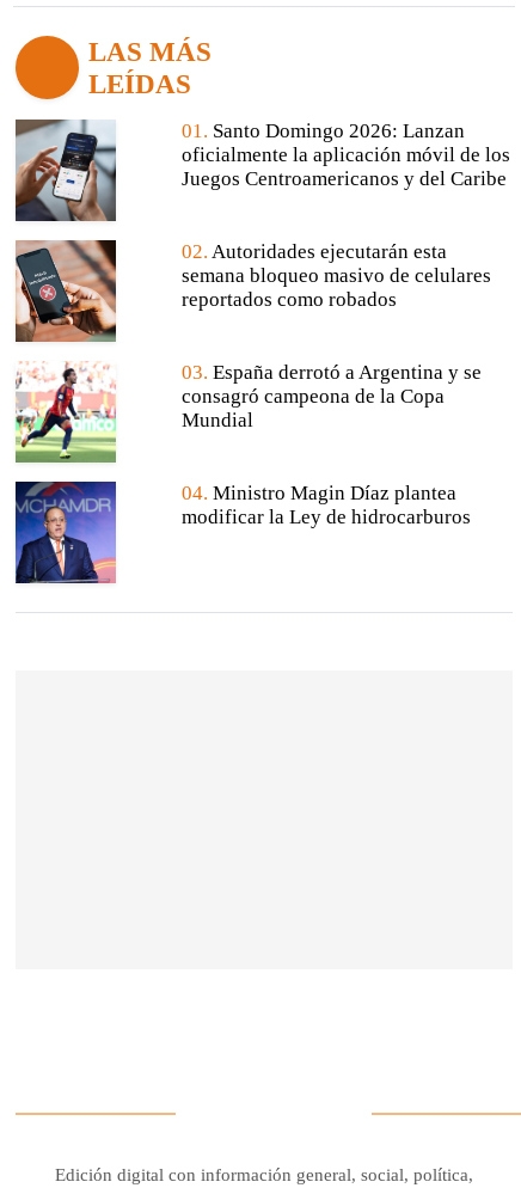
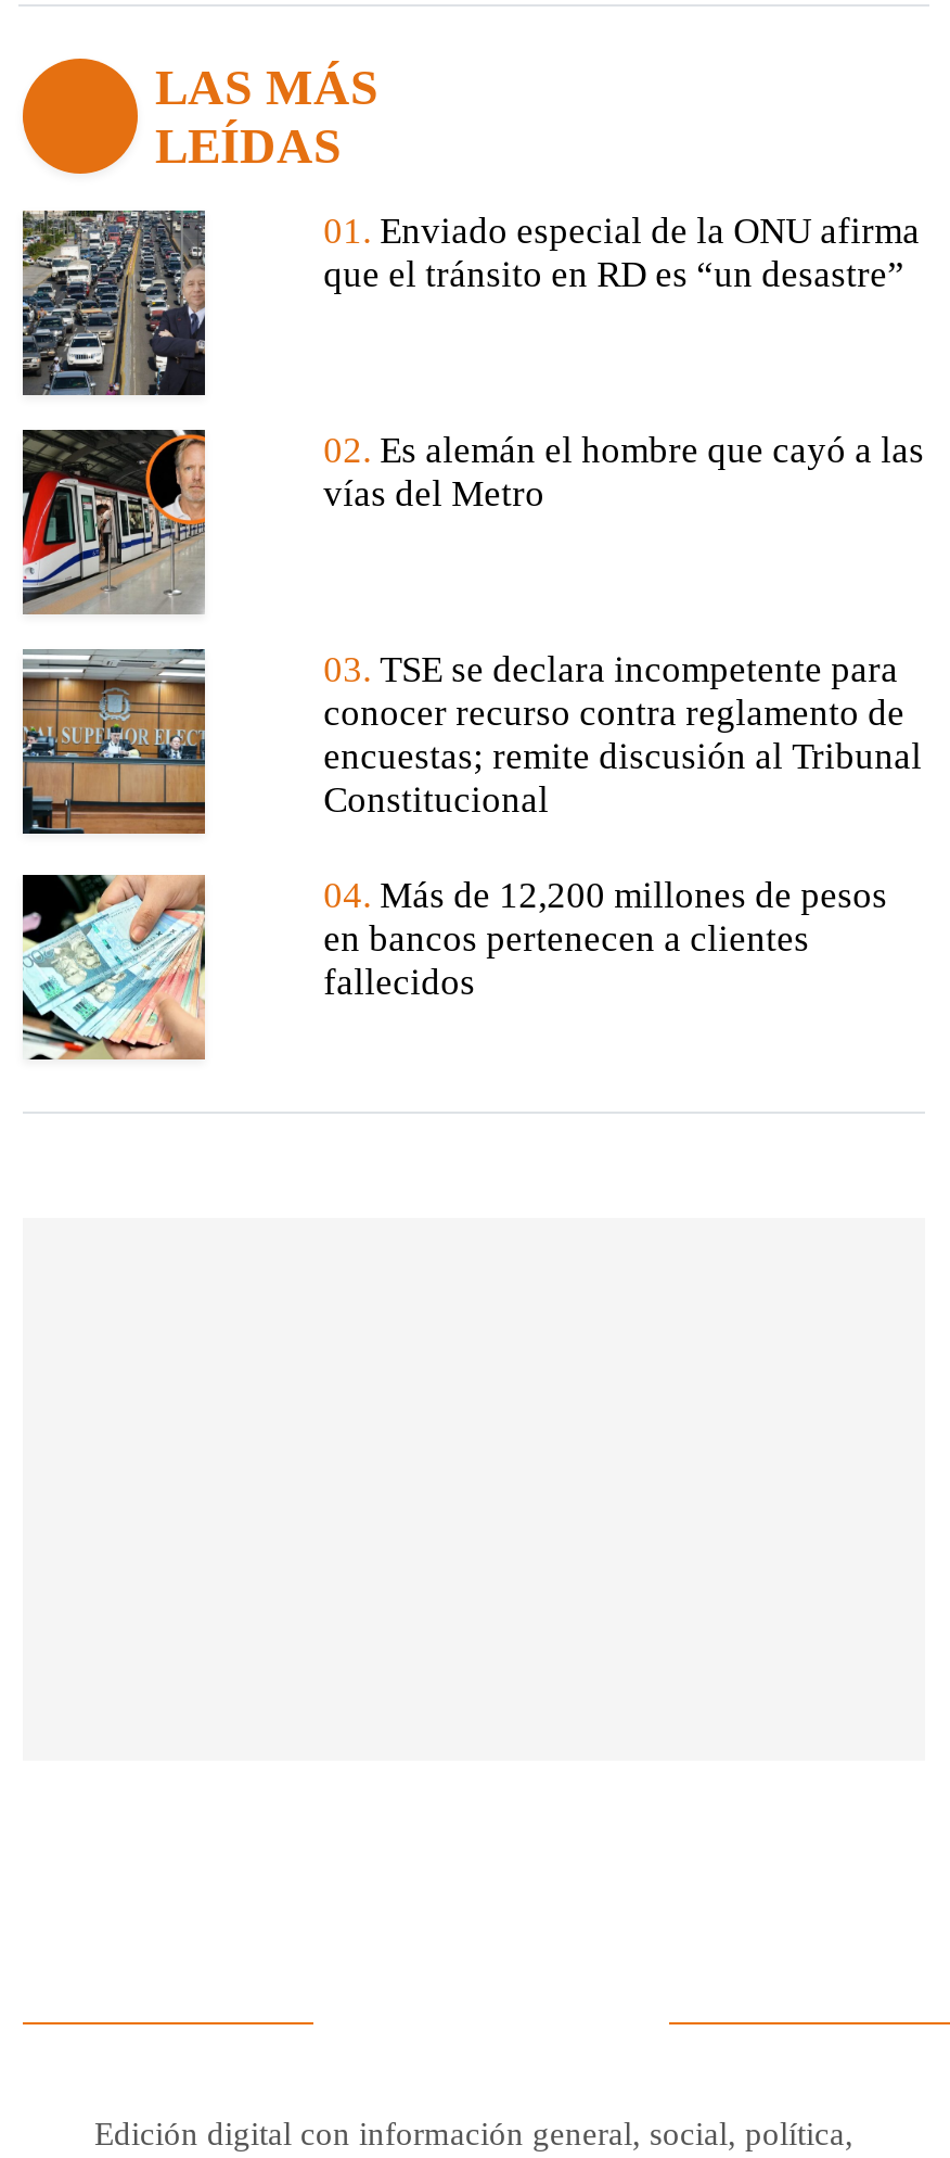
- [image]
+ [image]

- 01. Santo Domingo 2026: Lanzan
- oficialmente la aplicación móvil de los
- Juegos Centroamericanos y del Caribe
+ 01. Enviado especial de la ONU afirma
+ que el tránsito en RD es “un desastre”

- [image]
+ [image]

- 02. Autoridades ejecutarán esta
- semana bloqueo masivo de celulares
- reportados como robados
+ 02. Es alemán el hombre que cayó a las
+ vías del Metro

- [image]
+ [image]

- 03. España derrotó a Argentina y se
- consagró campeona de la Copa
- Mundial
+ 03. TSE se declara incompetente para
+ conocer recurso contra reglamento de
+ encuestas; remite discusión al Tribunal
+ Constitucional

- [image]
+ [image]

- 04. Ministro Magin Díaz plantea
- modificar la Ley de hidrocarburos
+ 04. Más de 12,200 millones de pesos
+ en bancos pertenecen a clientes
+ fallecidos
